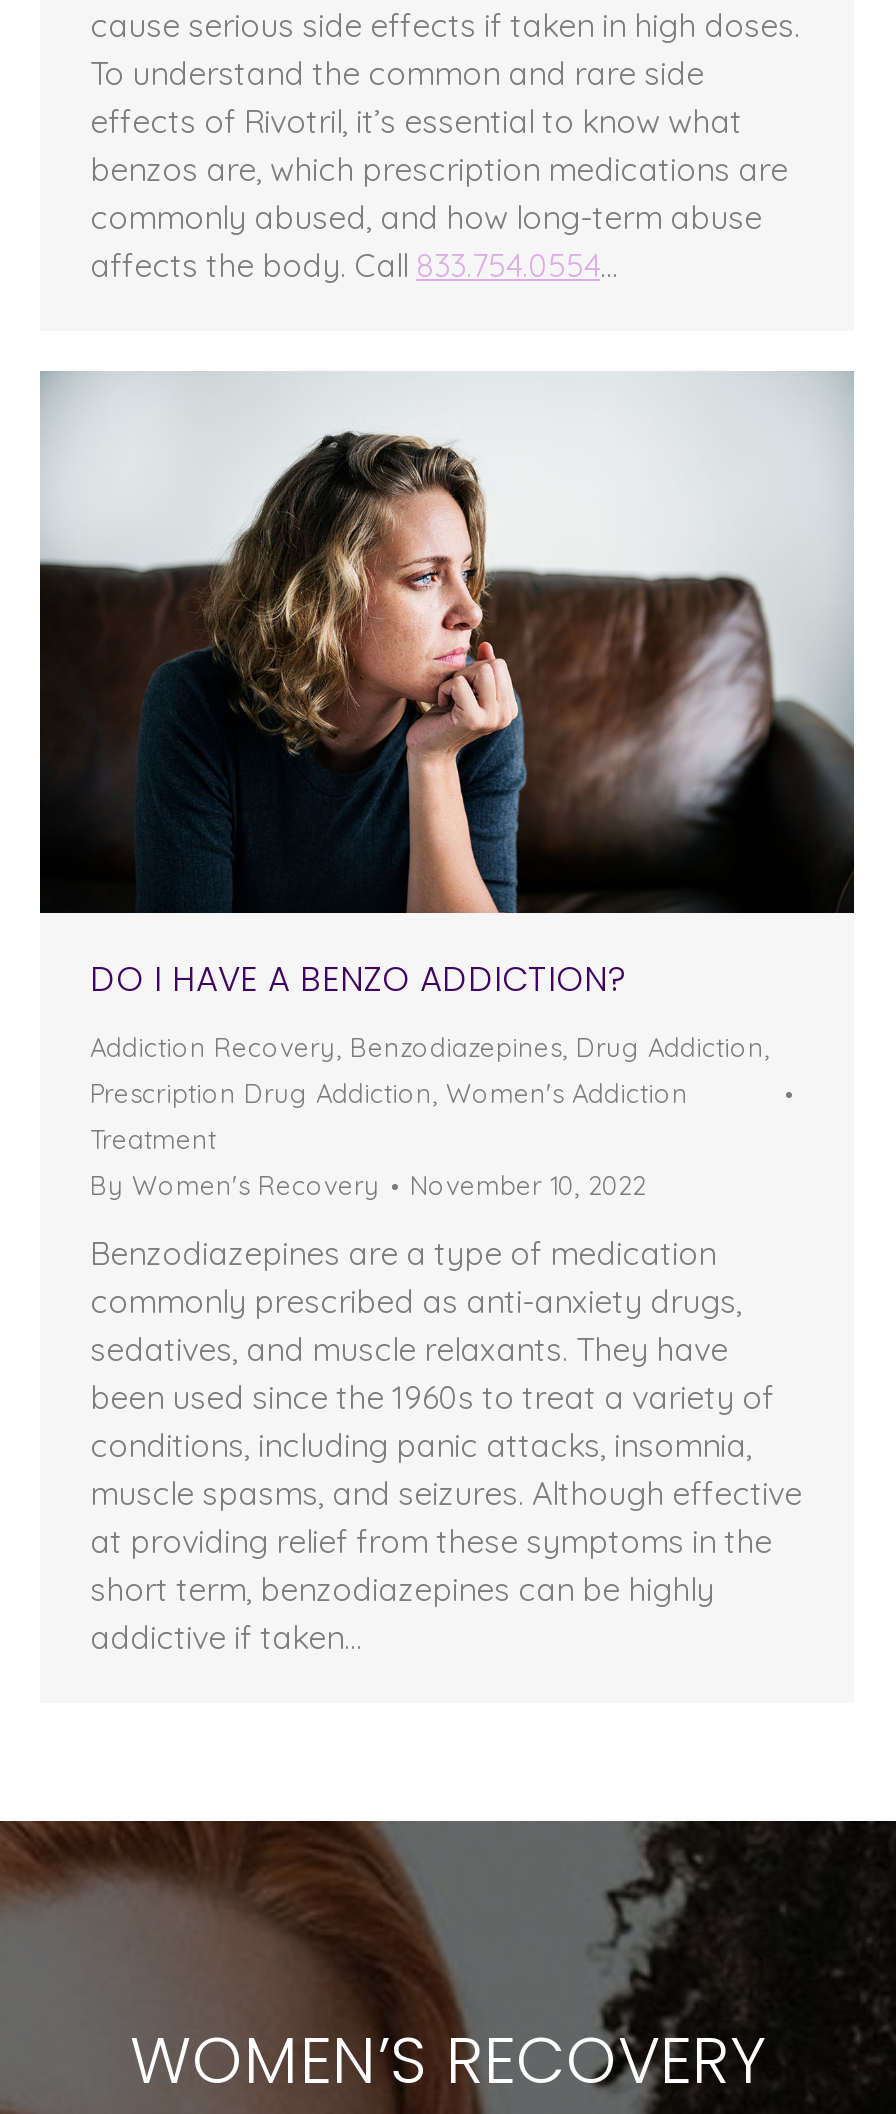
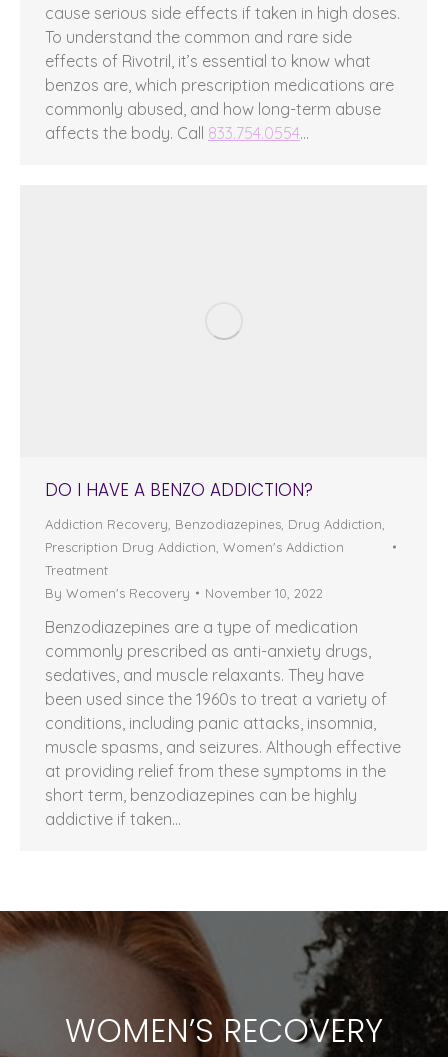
- [image]
